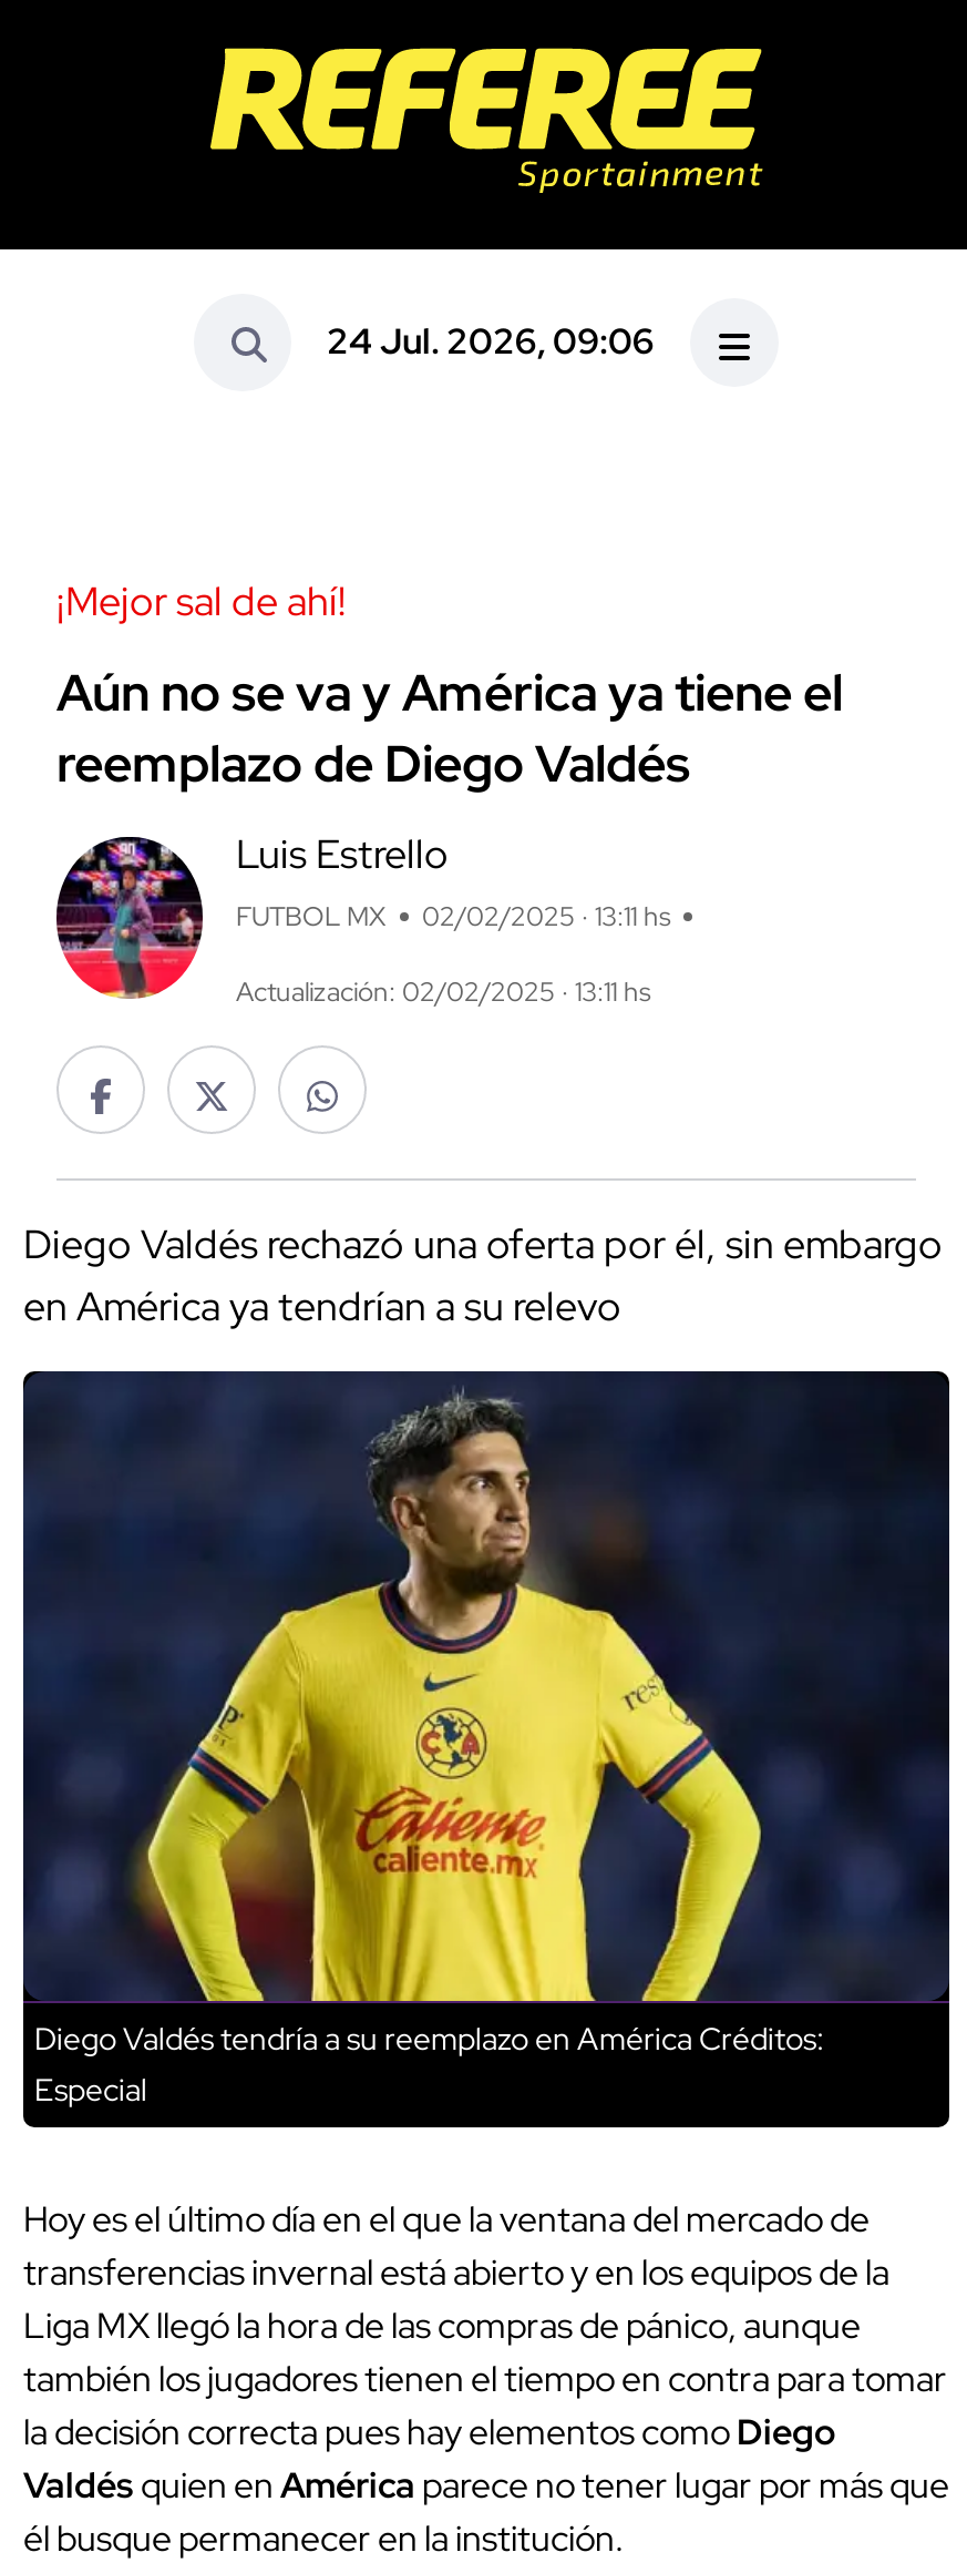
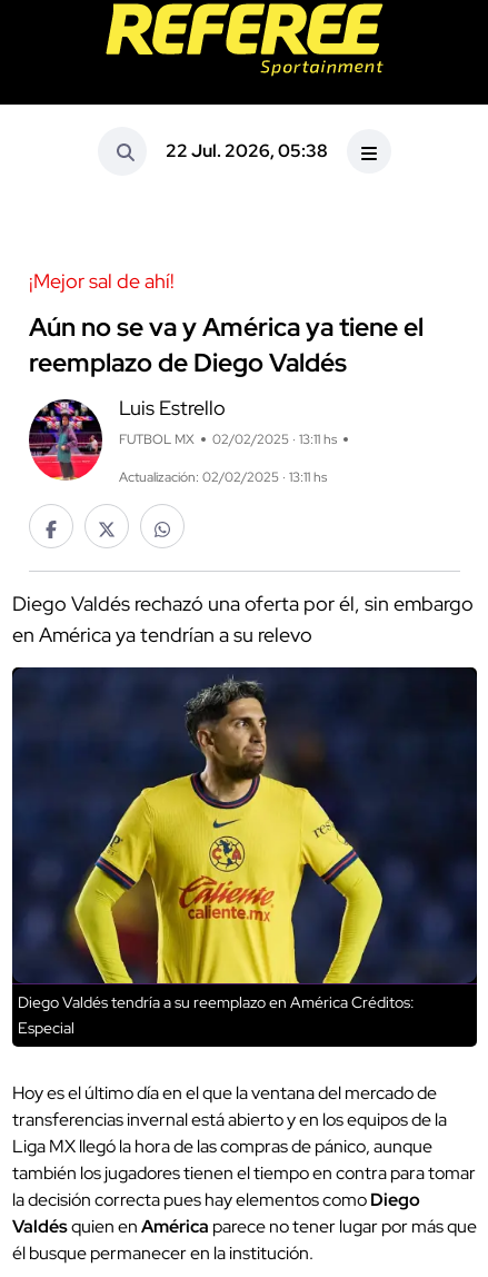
- 24 Jul. 2026, 09:06
+ 22 Jul. 2026, 05:38
